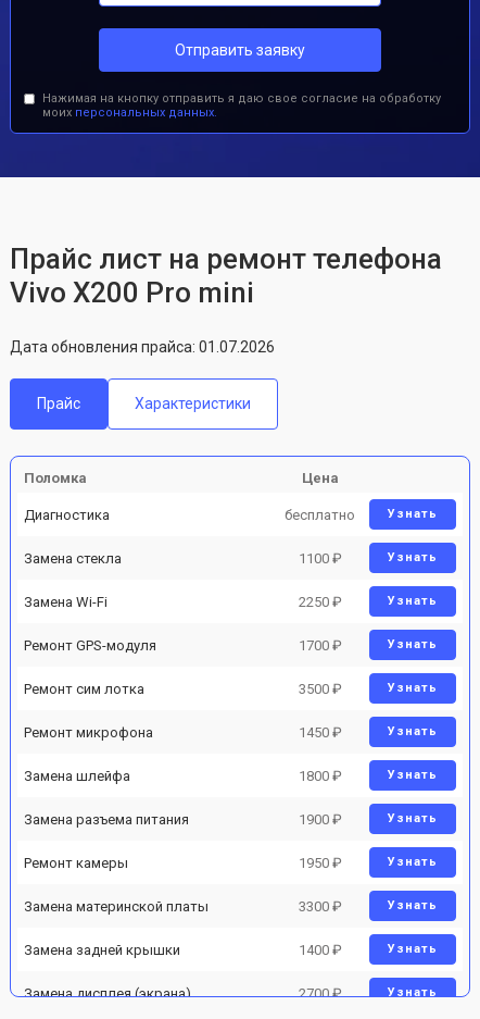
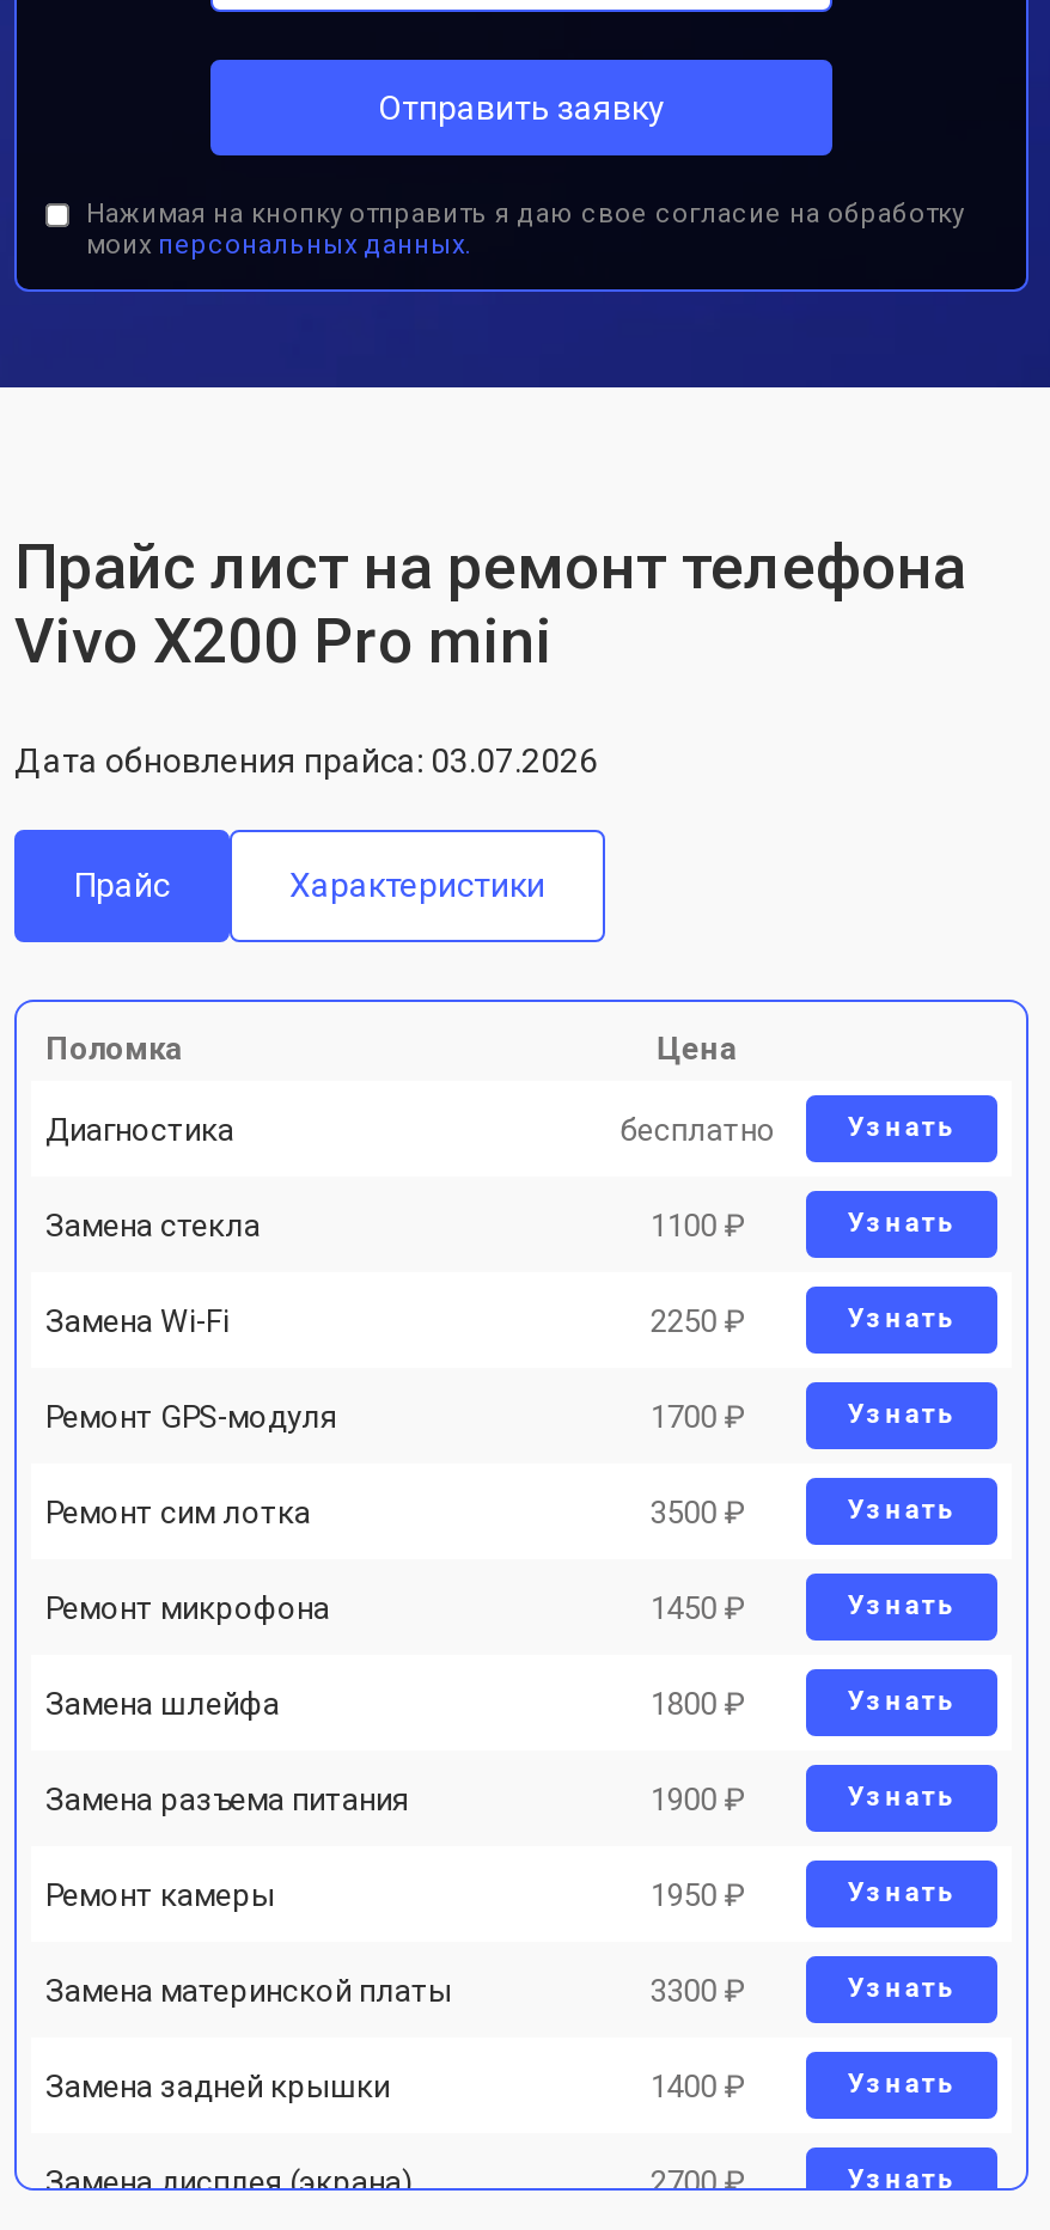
- Дата обновления прайса: 01.07.2026
+ Дата обновления прайса: 03.07.2026
